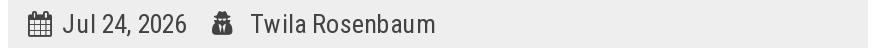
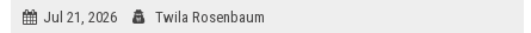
- Jul 24, 2026 Twila Rosenbaum
+ Jul 21, 2026 Twila Rosenbaum
